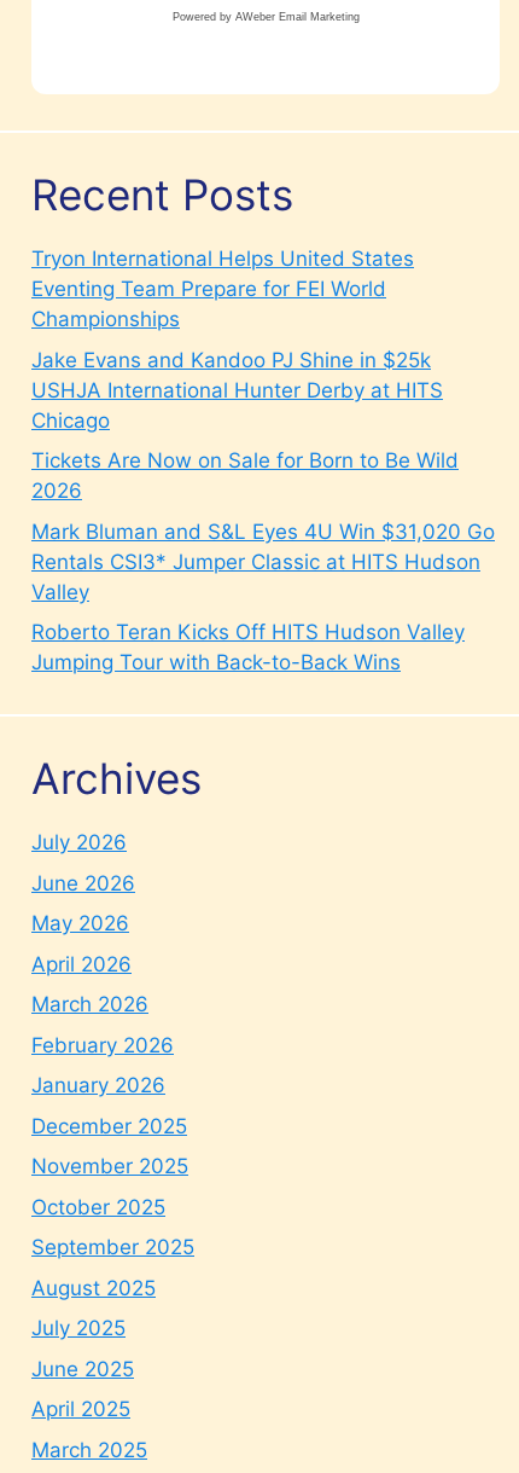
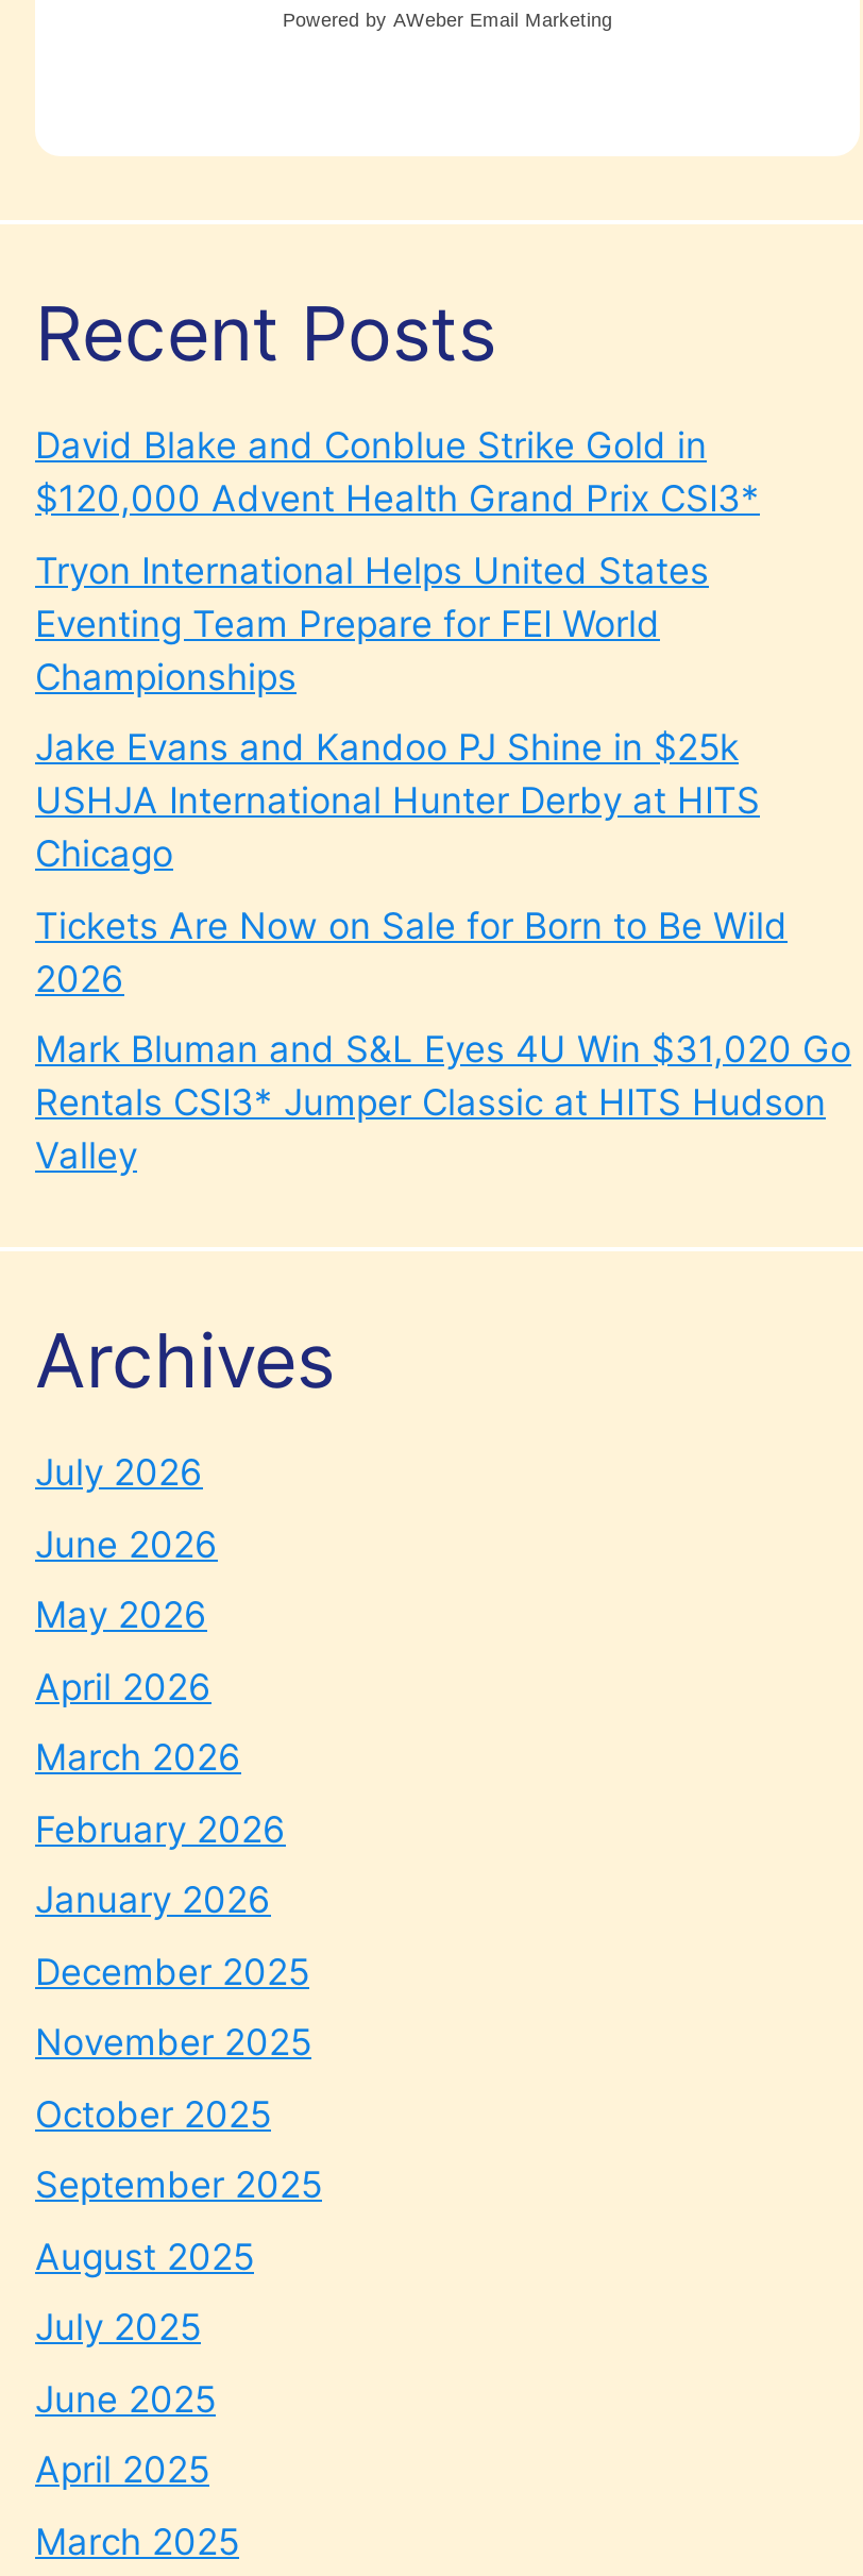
+ David Blake and Conblue Strike Gold in
+ $120,000 Advent Health Grand Prix CSI3*

moved down: Tryon International Helps United States | Eventing Team Prepare for FEI World | Championships | ... | Rentals CSI3* Jumper Classic at HITS Hudson | Valley

- Roberto Teran Kicks Off HITS Hudson Valley
- Jumping Tour with Back-to-Back Wins
